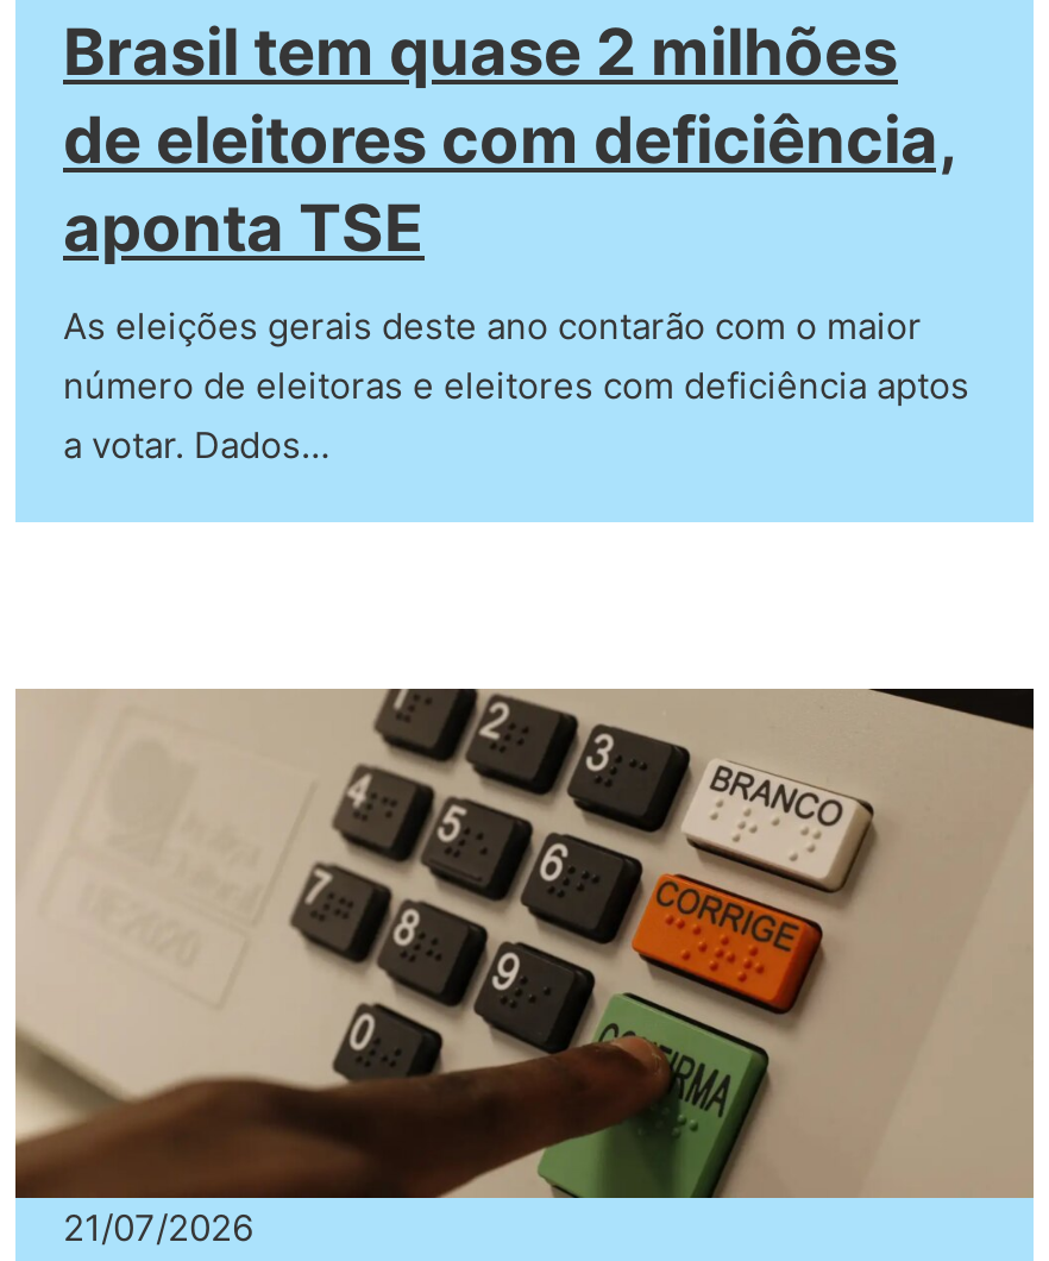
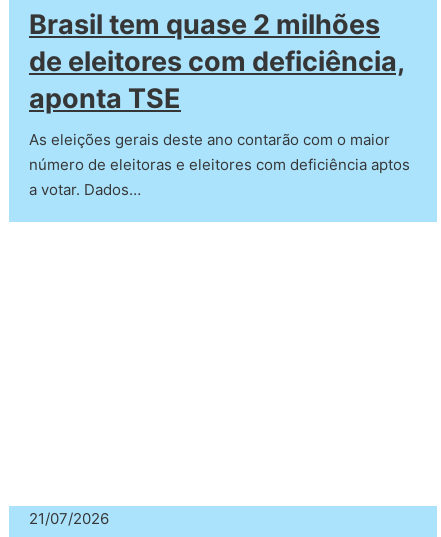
- [image]
